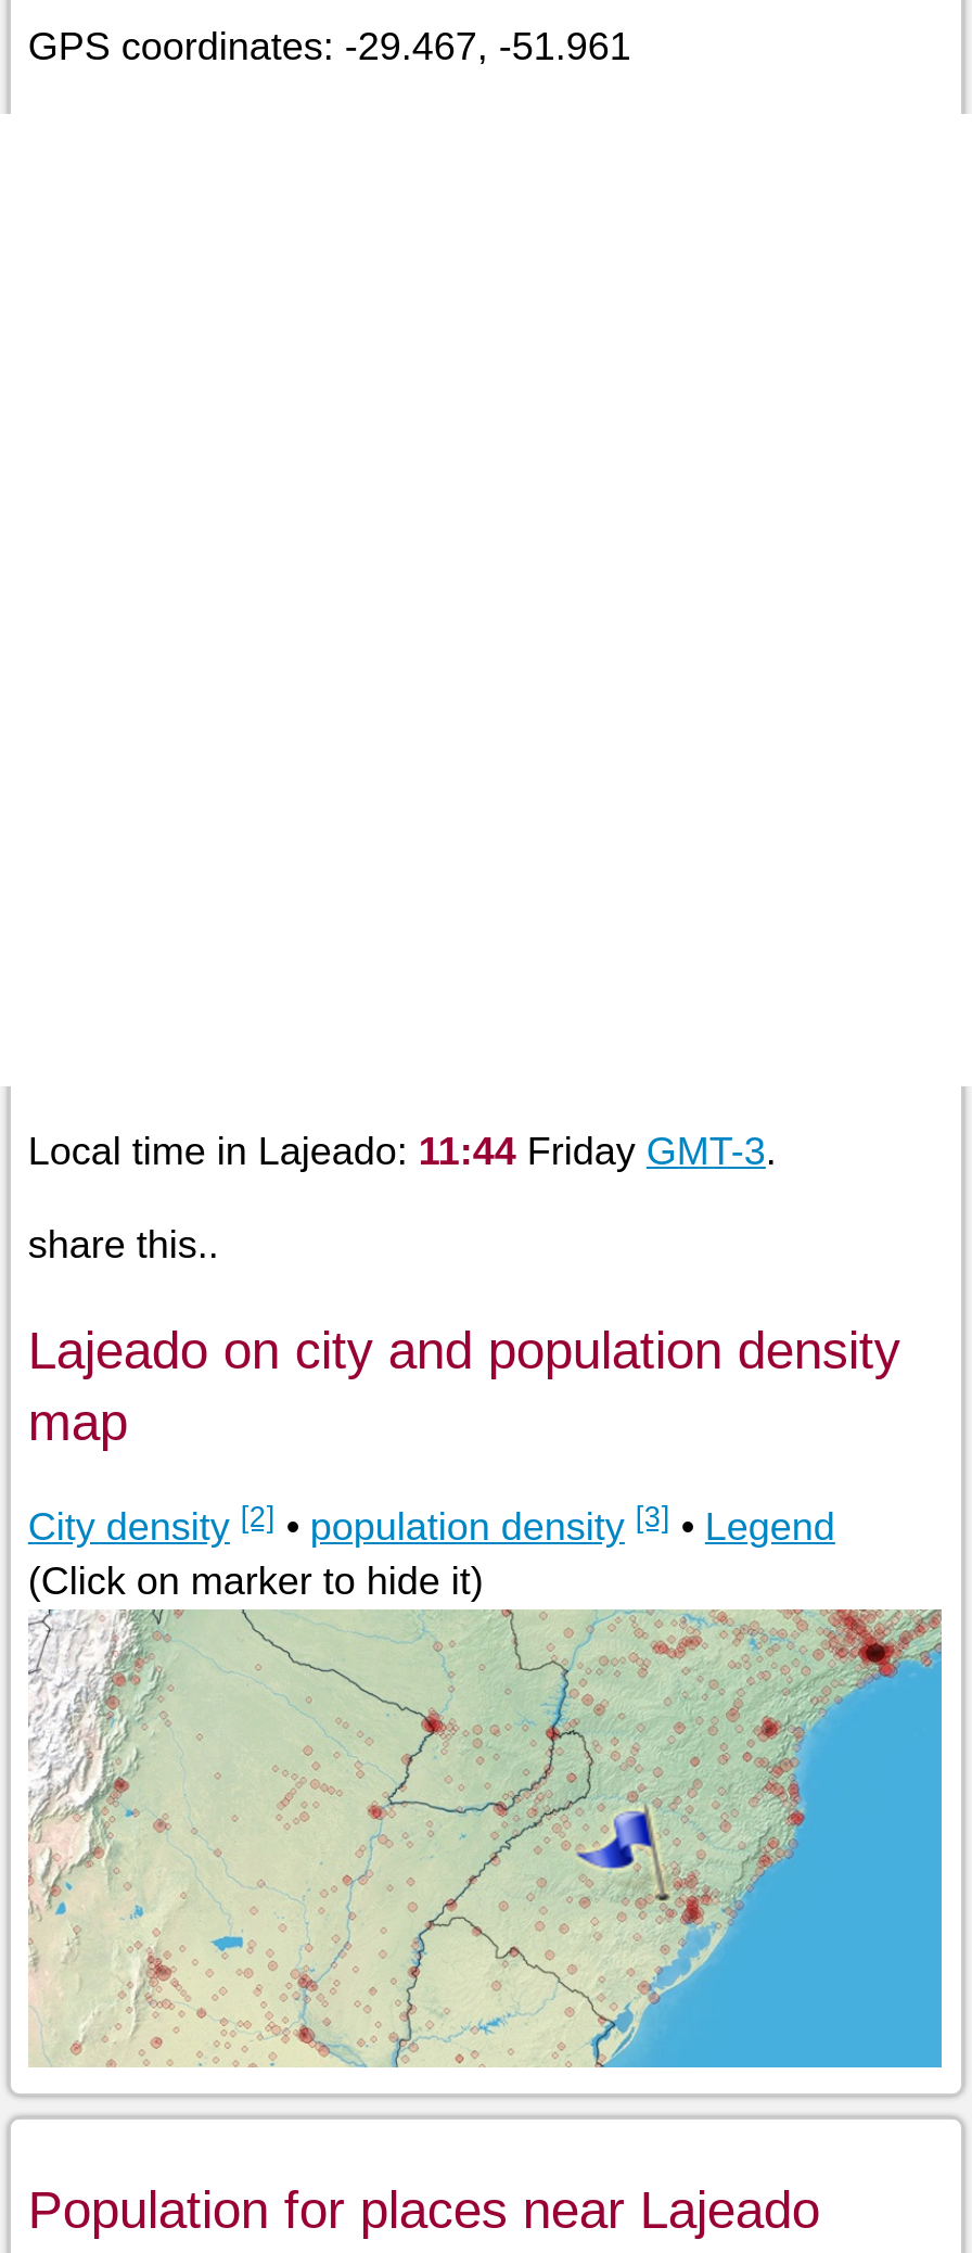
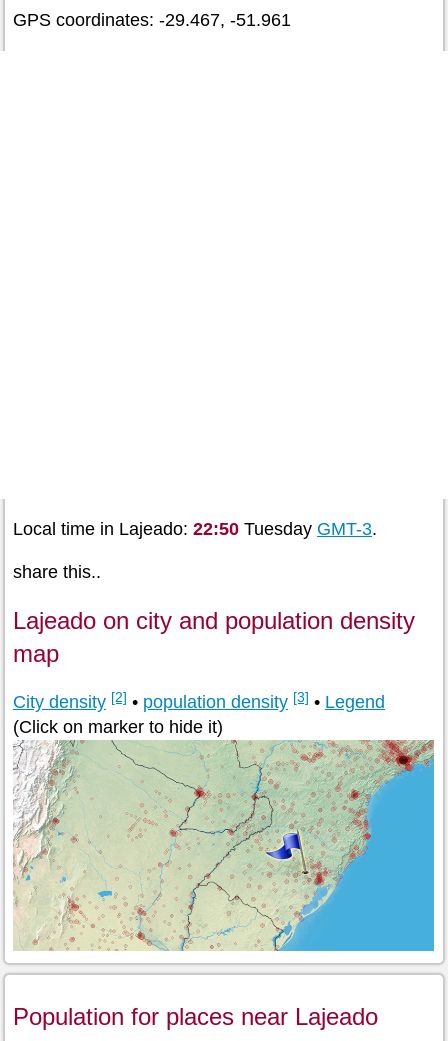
- Local time in Lajeado: 11:44 Friday GMT-3.
+ Local time in Lajeado: 22:50 Tuesday GMT-3.
